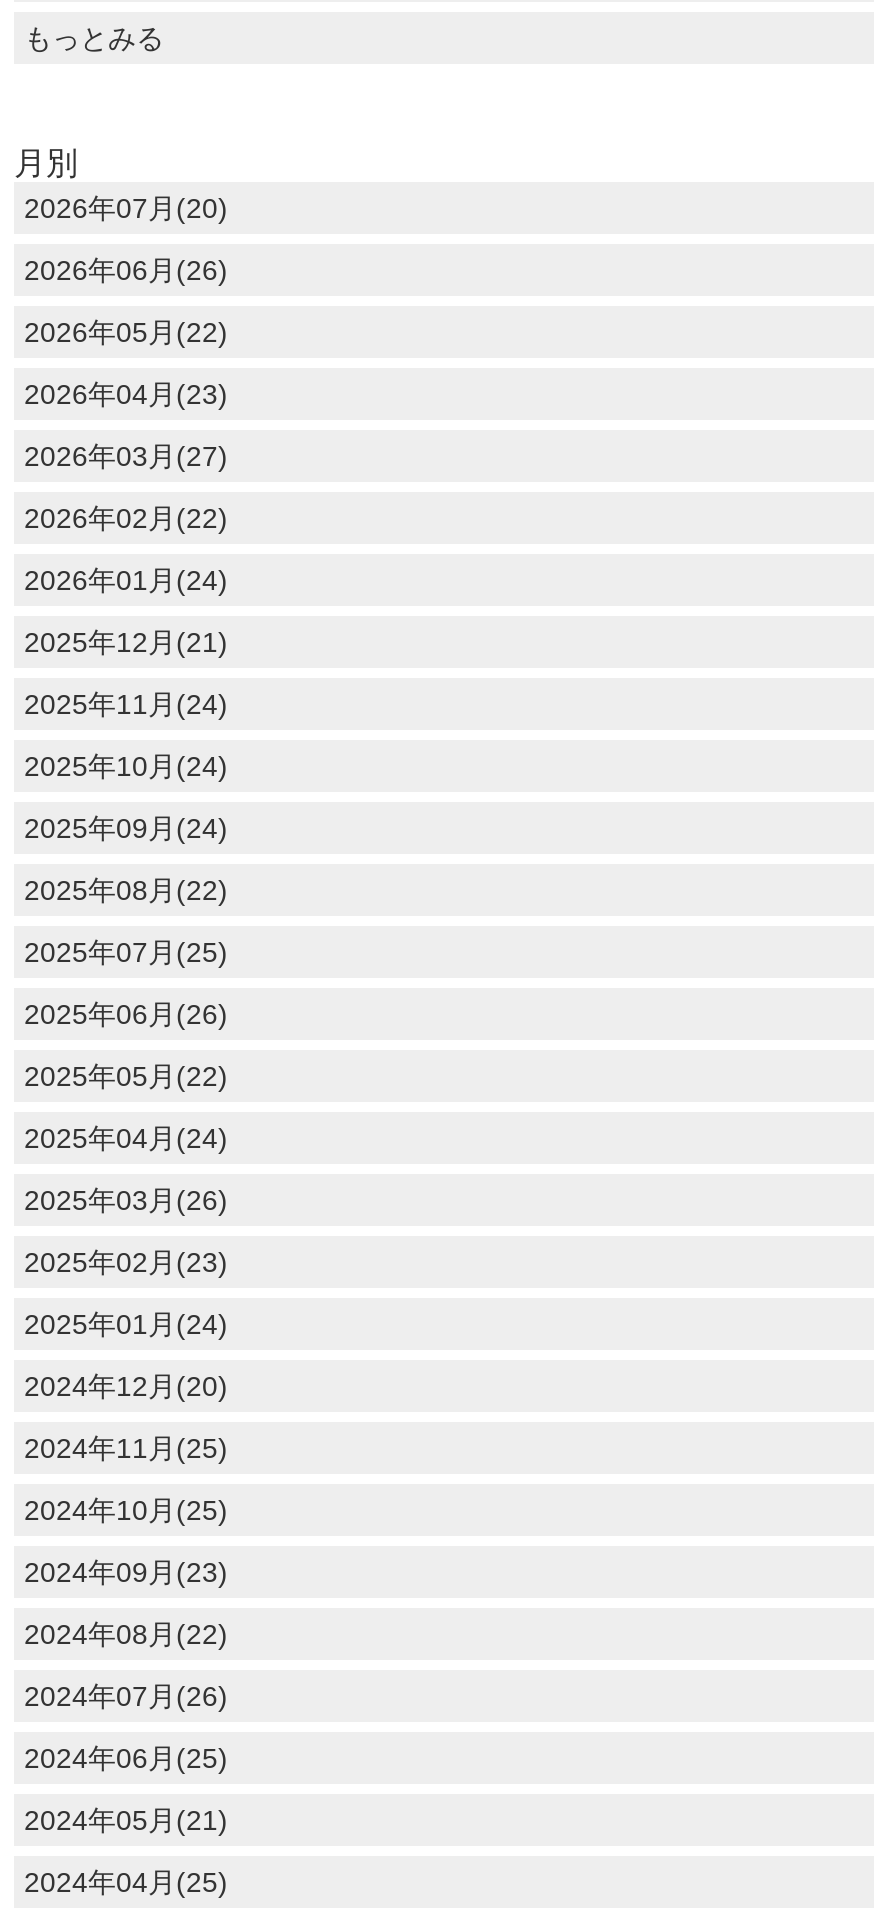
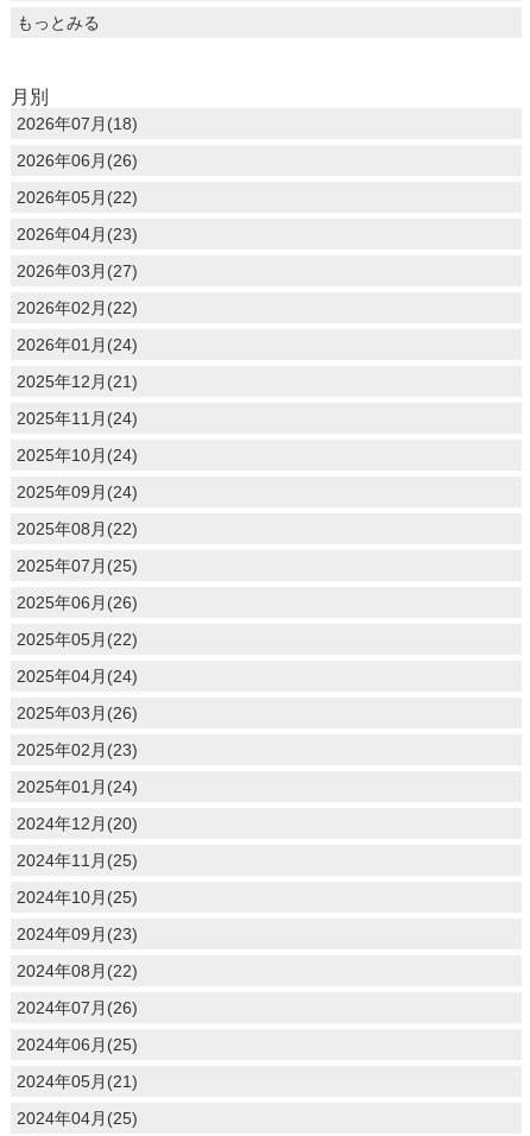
- 2026年07月(20)
+ 2026年07月(18)
